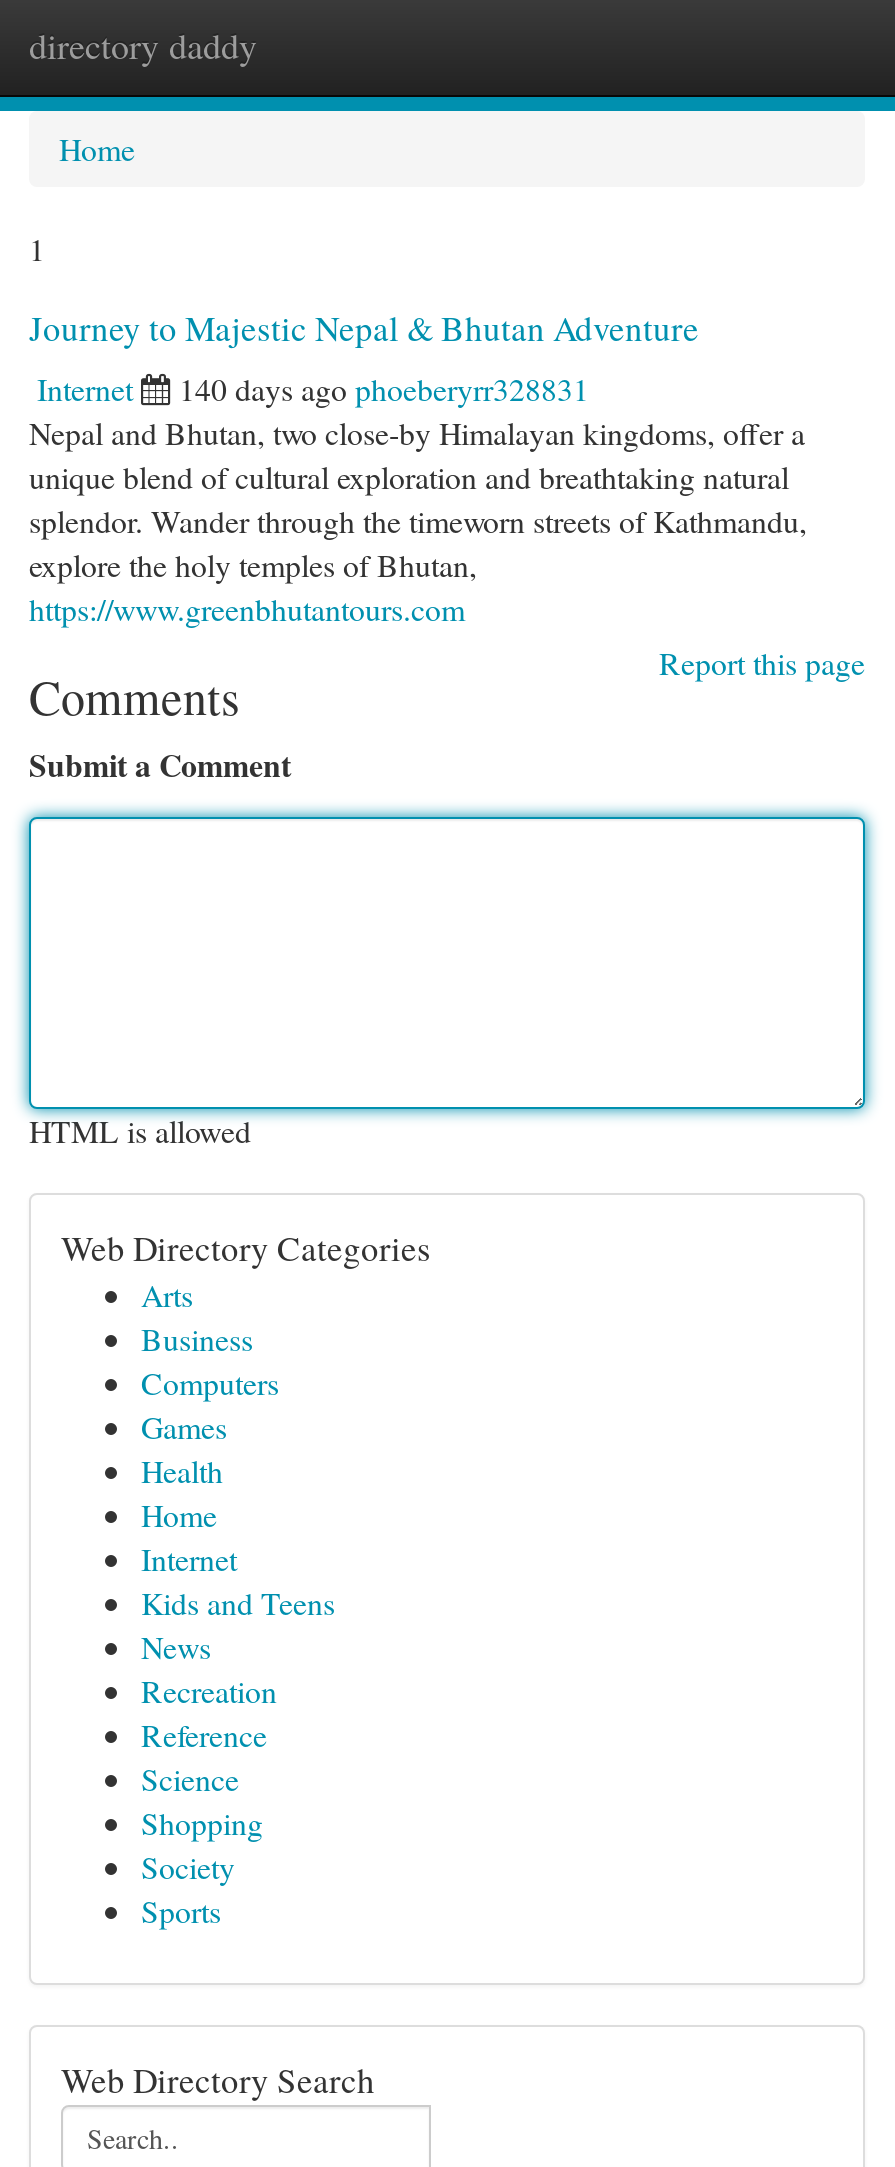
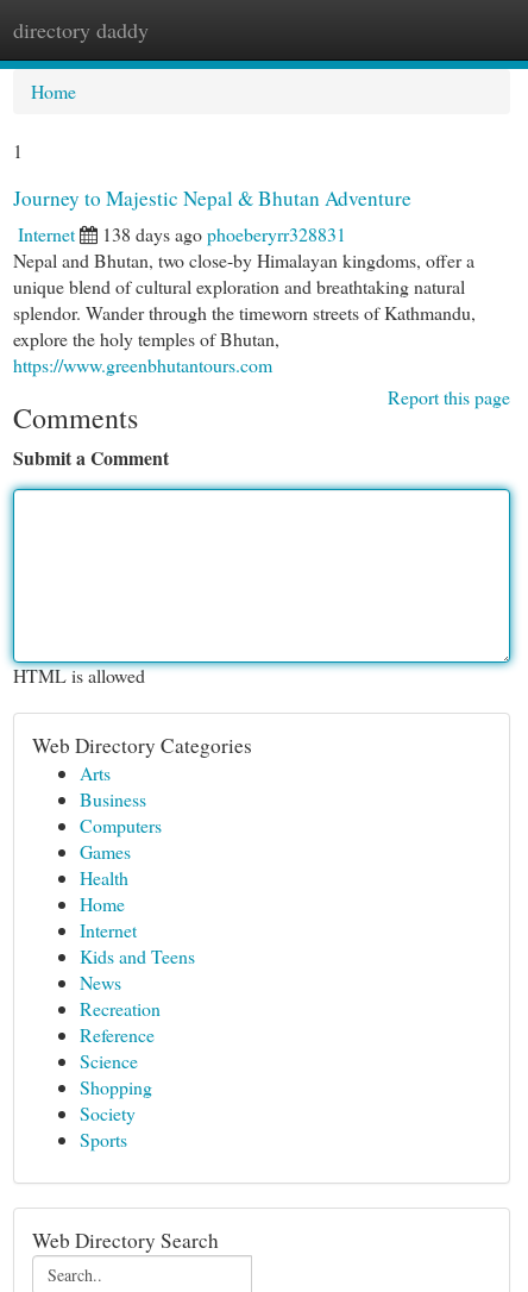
- 140 days ago phoeberyrr328831
+ 138 days ago phoeberyrr328831
